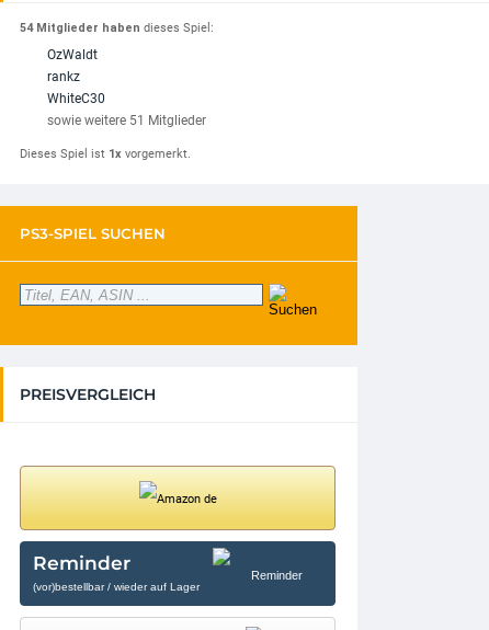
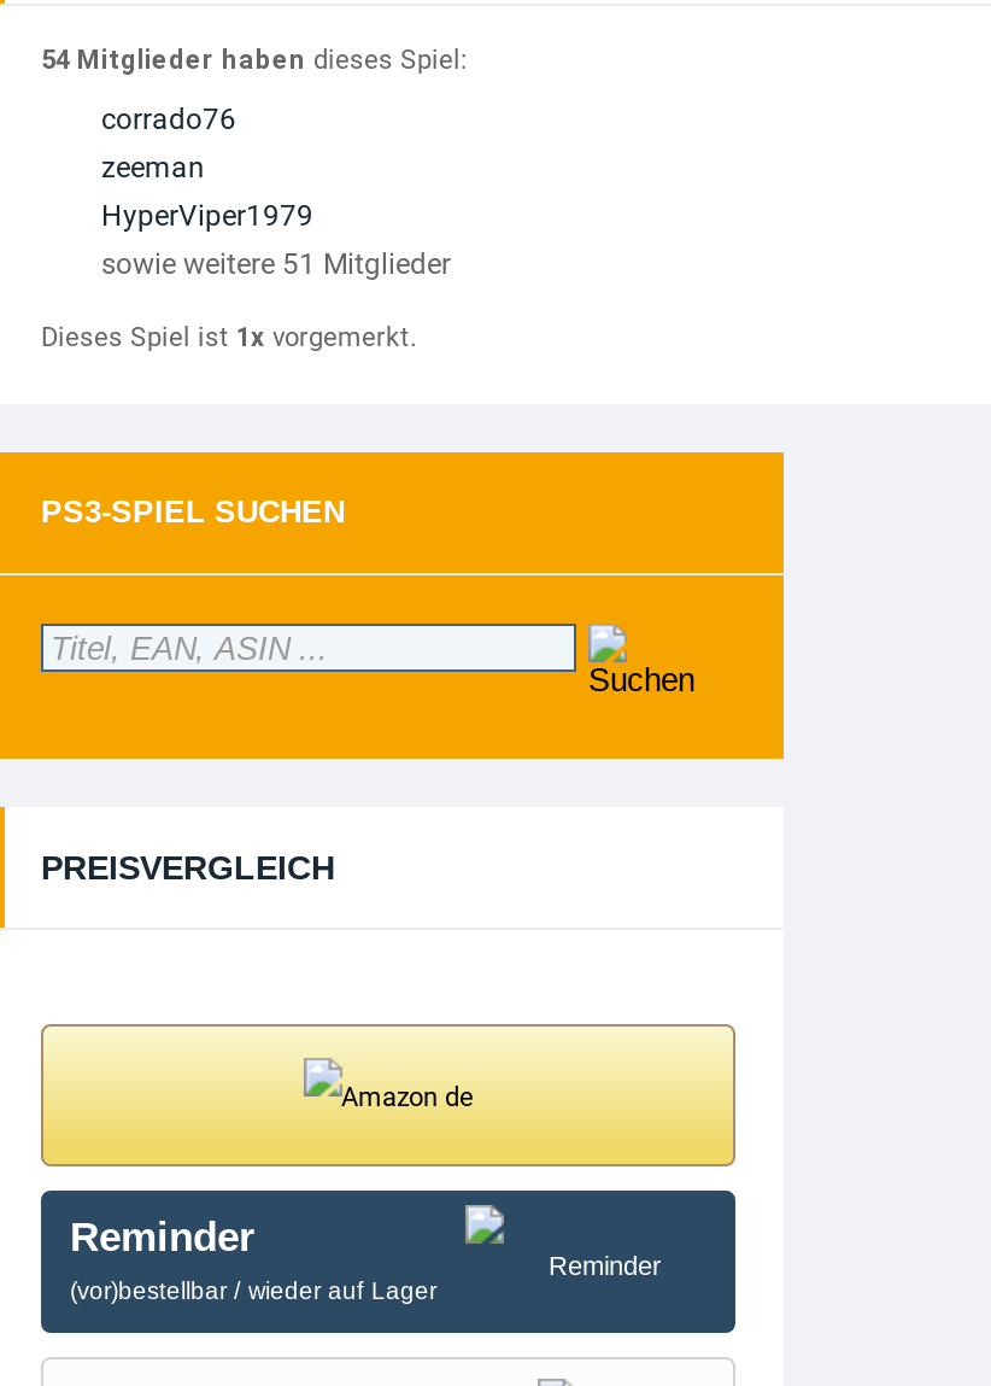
- OzWaldt
- rankz
- WhiteC30
+ corrado76
+ zeeman
+ HyperViper1979
